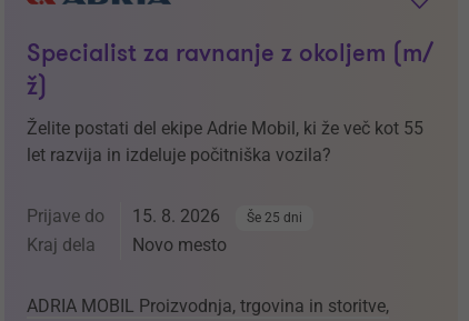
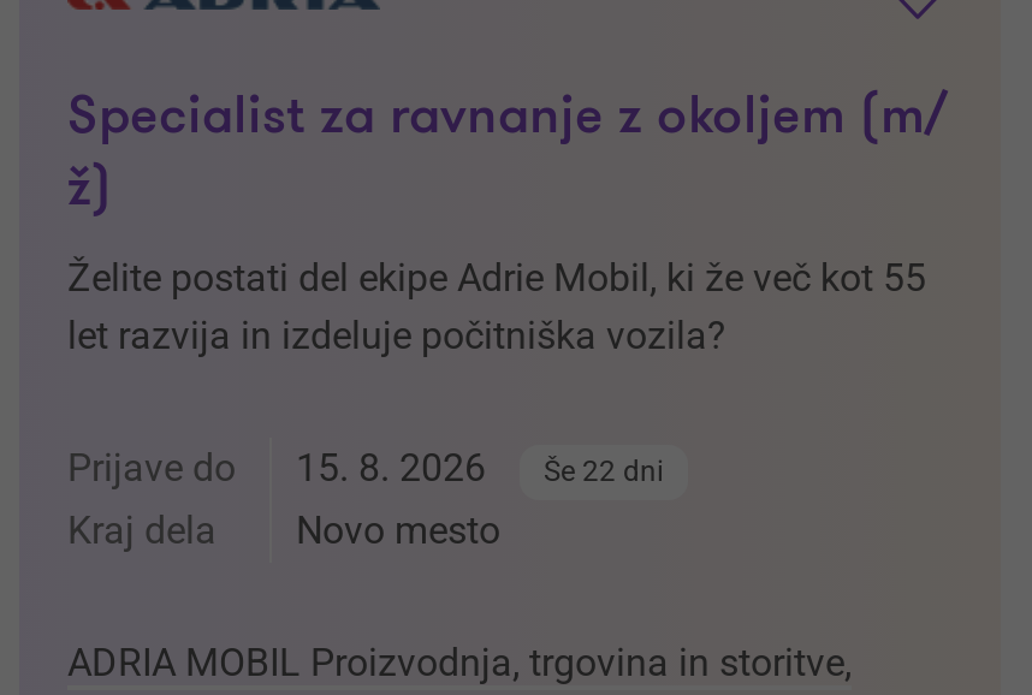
- Prijave do 15. 8. 2026 Še 25 dni
+ Prijave do 15. 8. 2026 Še 22 dni
